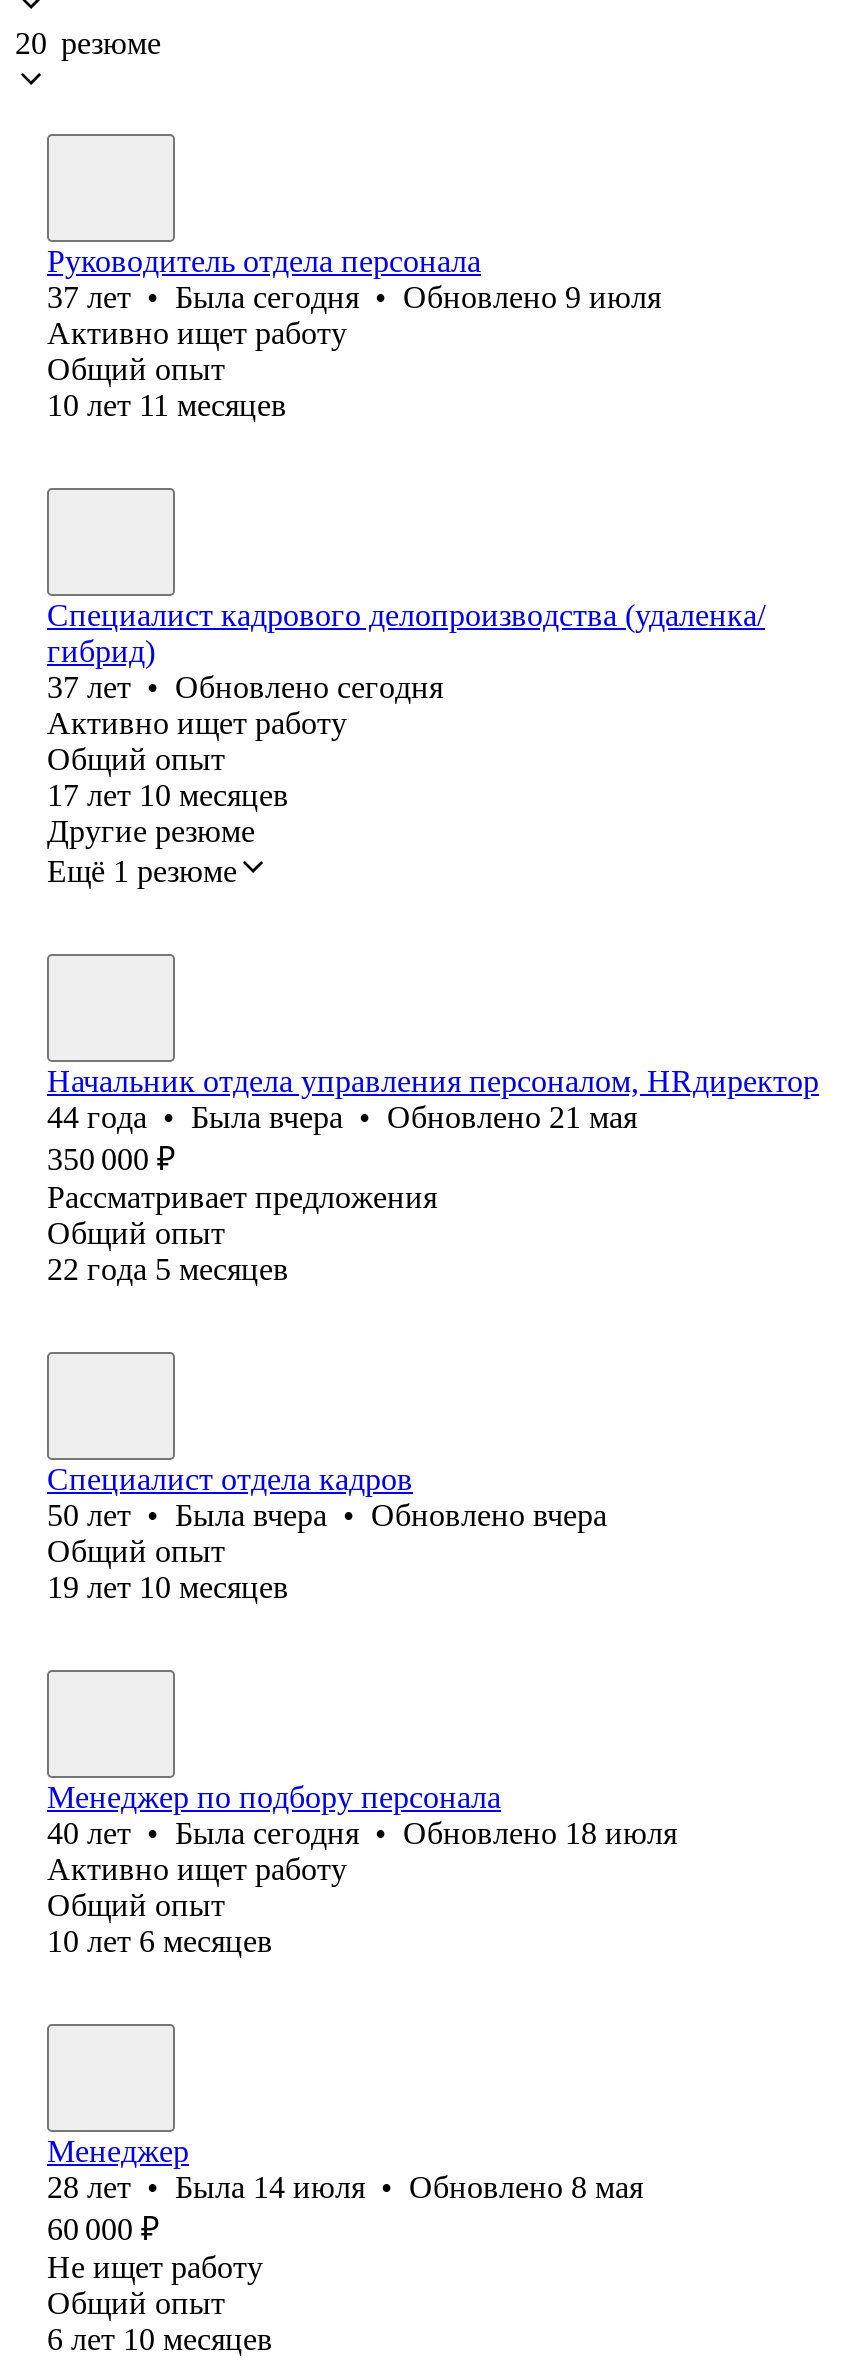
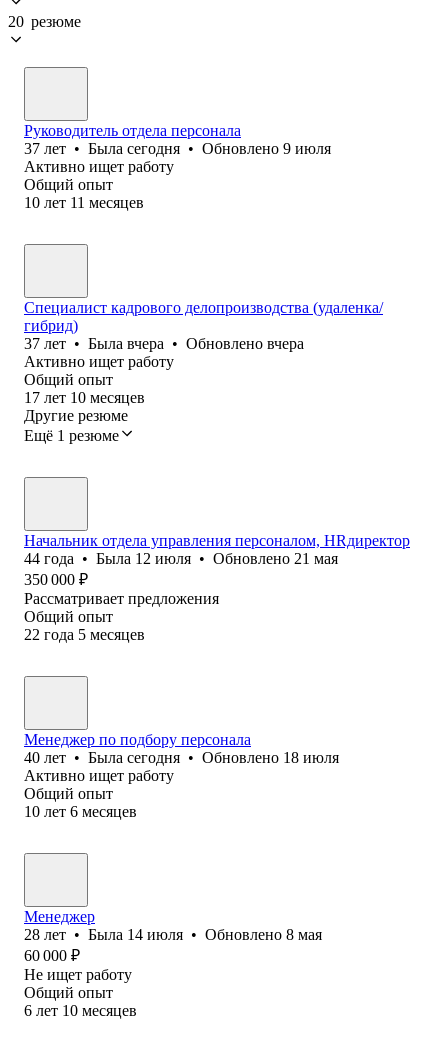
- 37 лет • Обновлено сегодня
+ 37 лет • Была вчера • Обновлено вчера

- 44 года • Была вчера • Обновлено 21 мая
+ 44 года • Была 12 июля • Обновлено 21 мая

- Специалист отдела кадров
- 50 лет • Была вчера • Обновлено вчера
- Общий опыт
- 19 лет 10 месяцев
